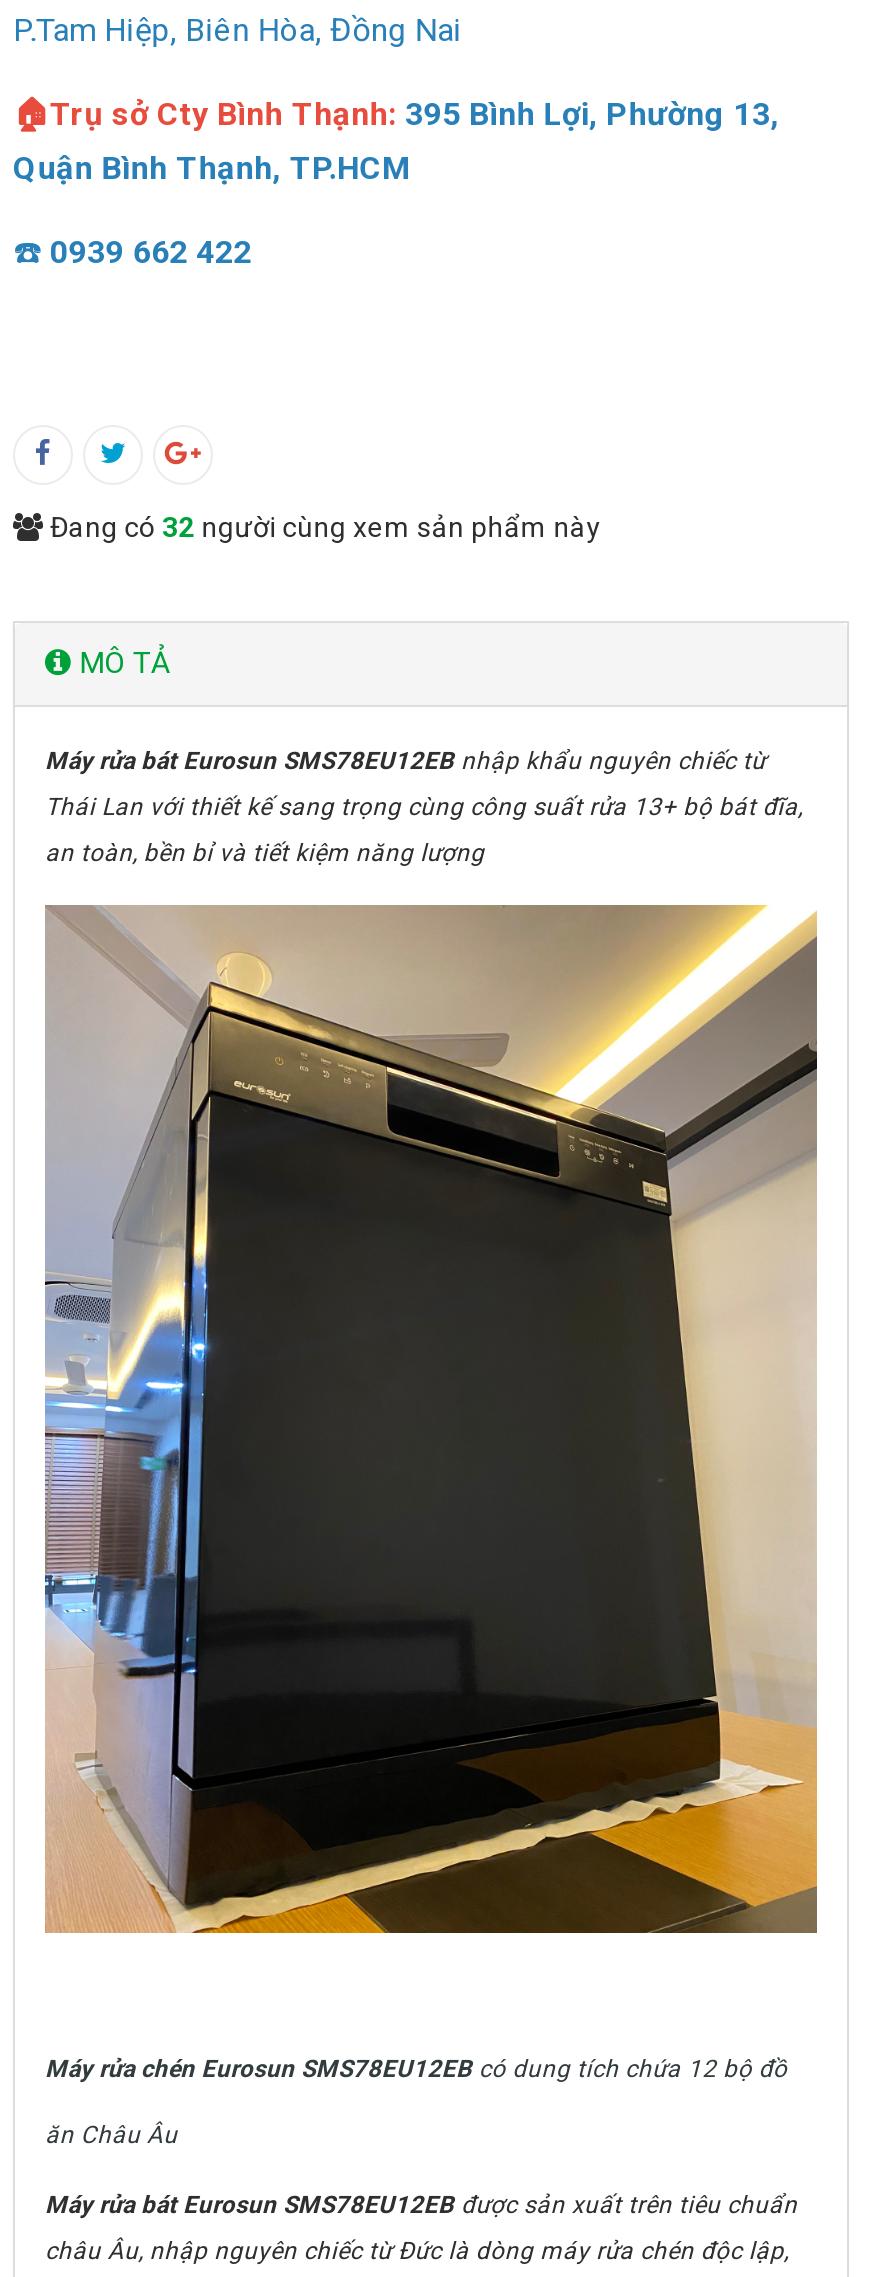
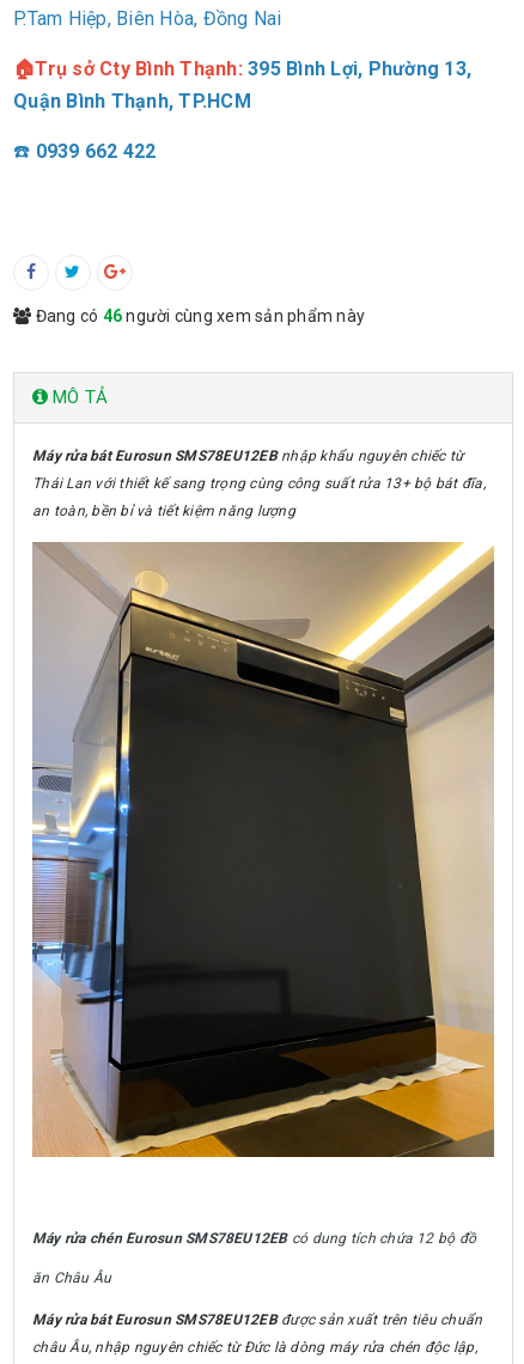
- Đang có 32 người cùng xem sản phẩm này
+ Đang có 46 người cùng xem sản phẩm này
